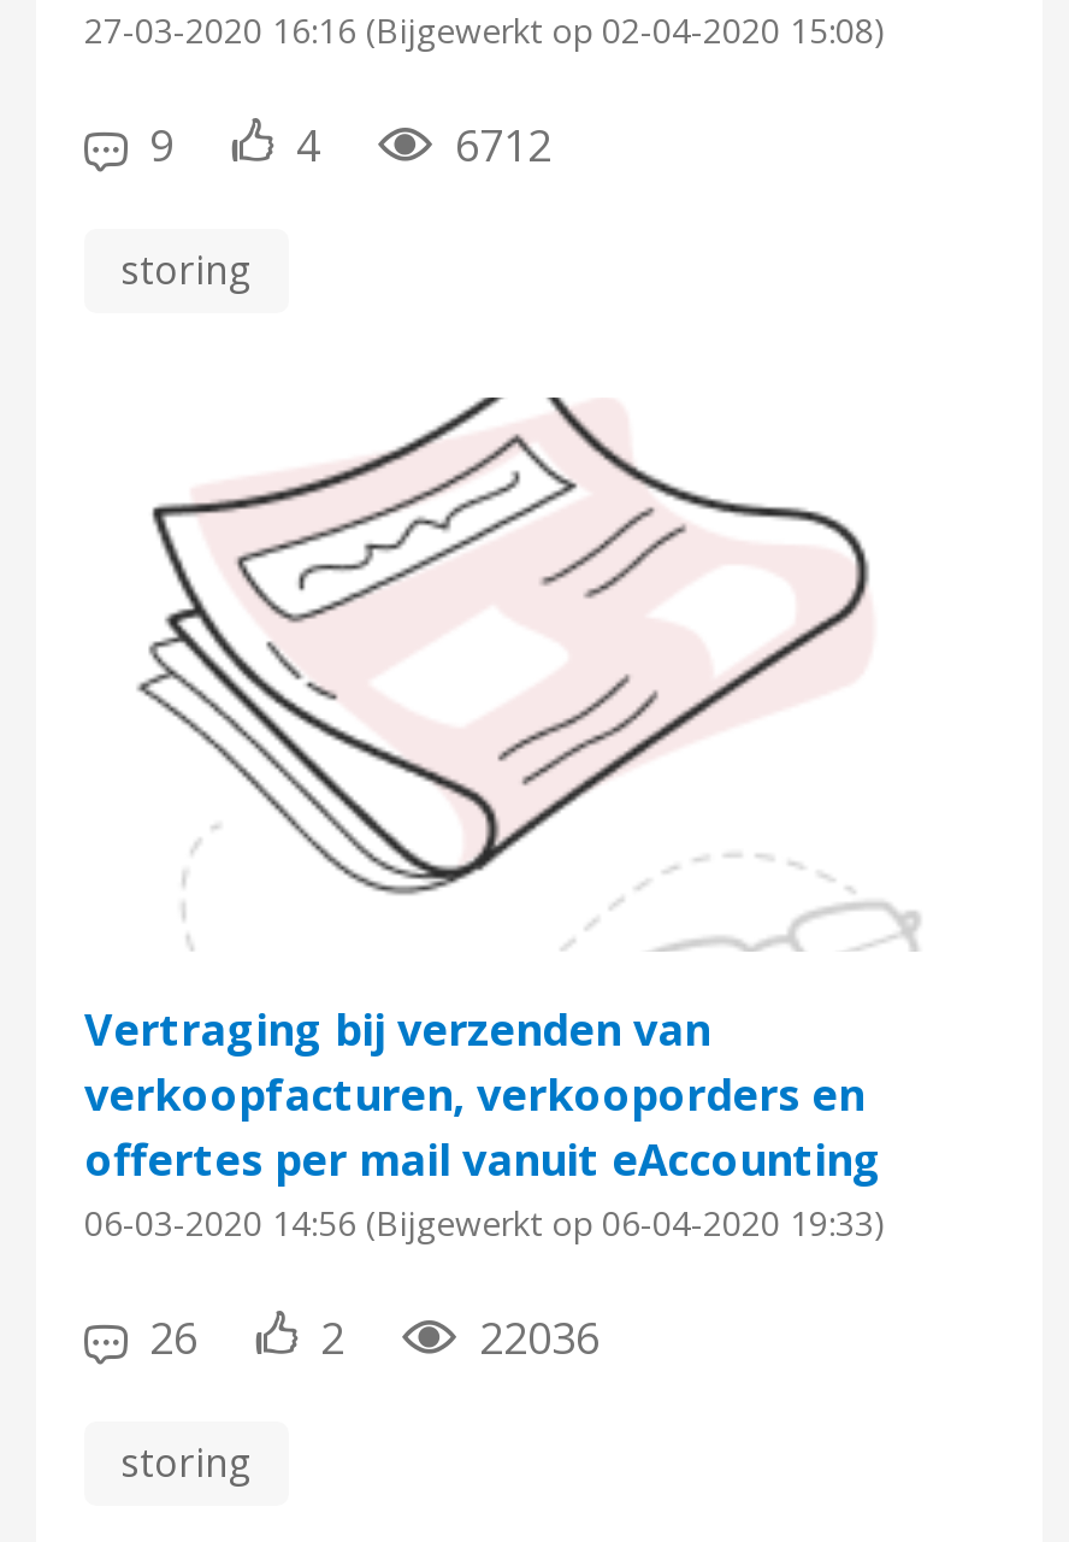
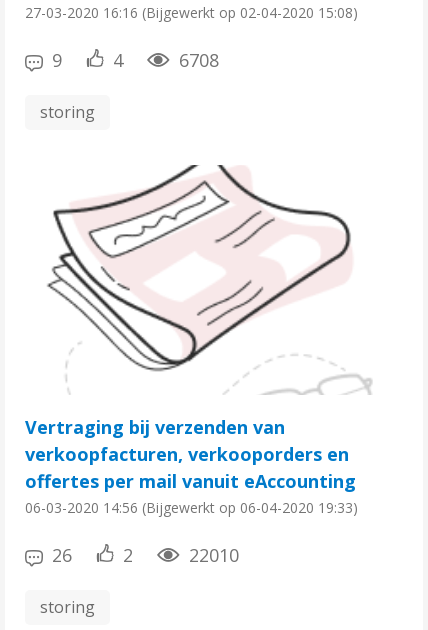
- 6712
+ 6708

- 22036
+ 22010
